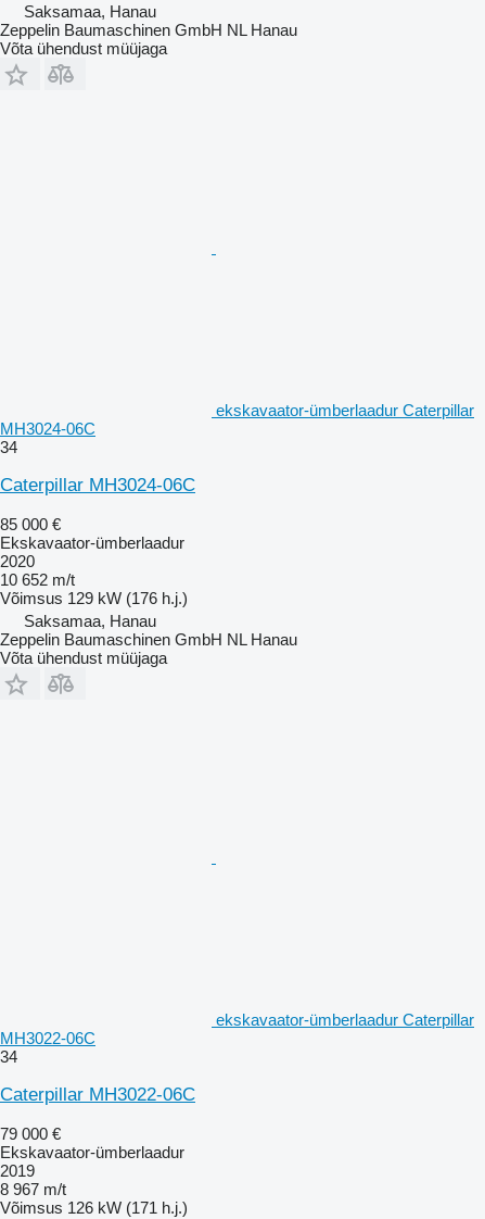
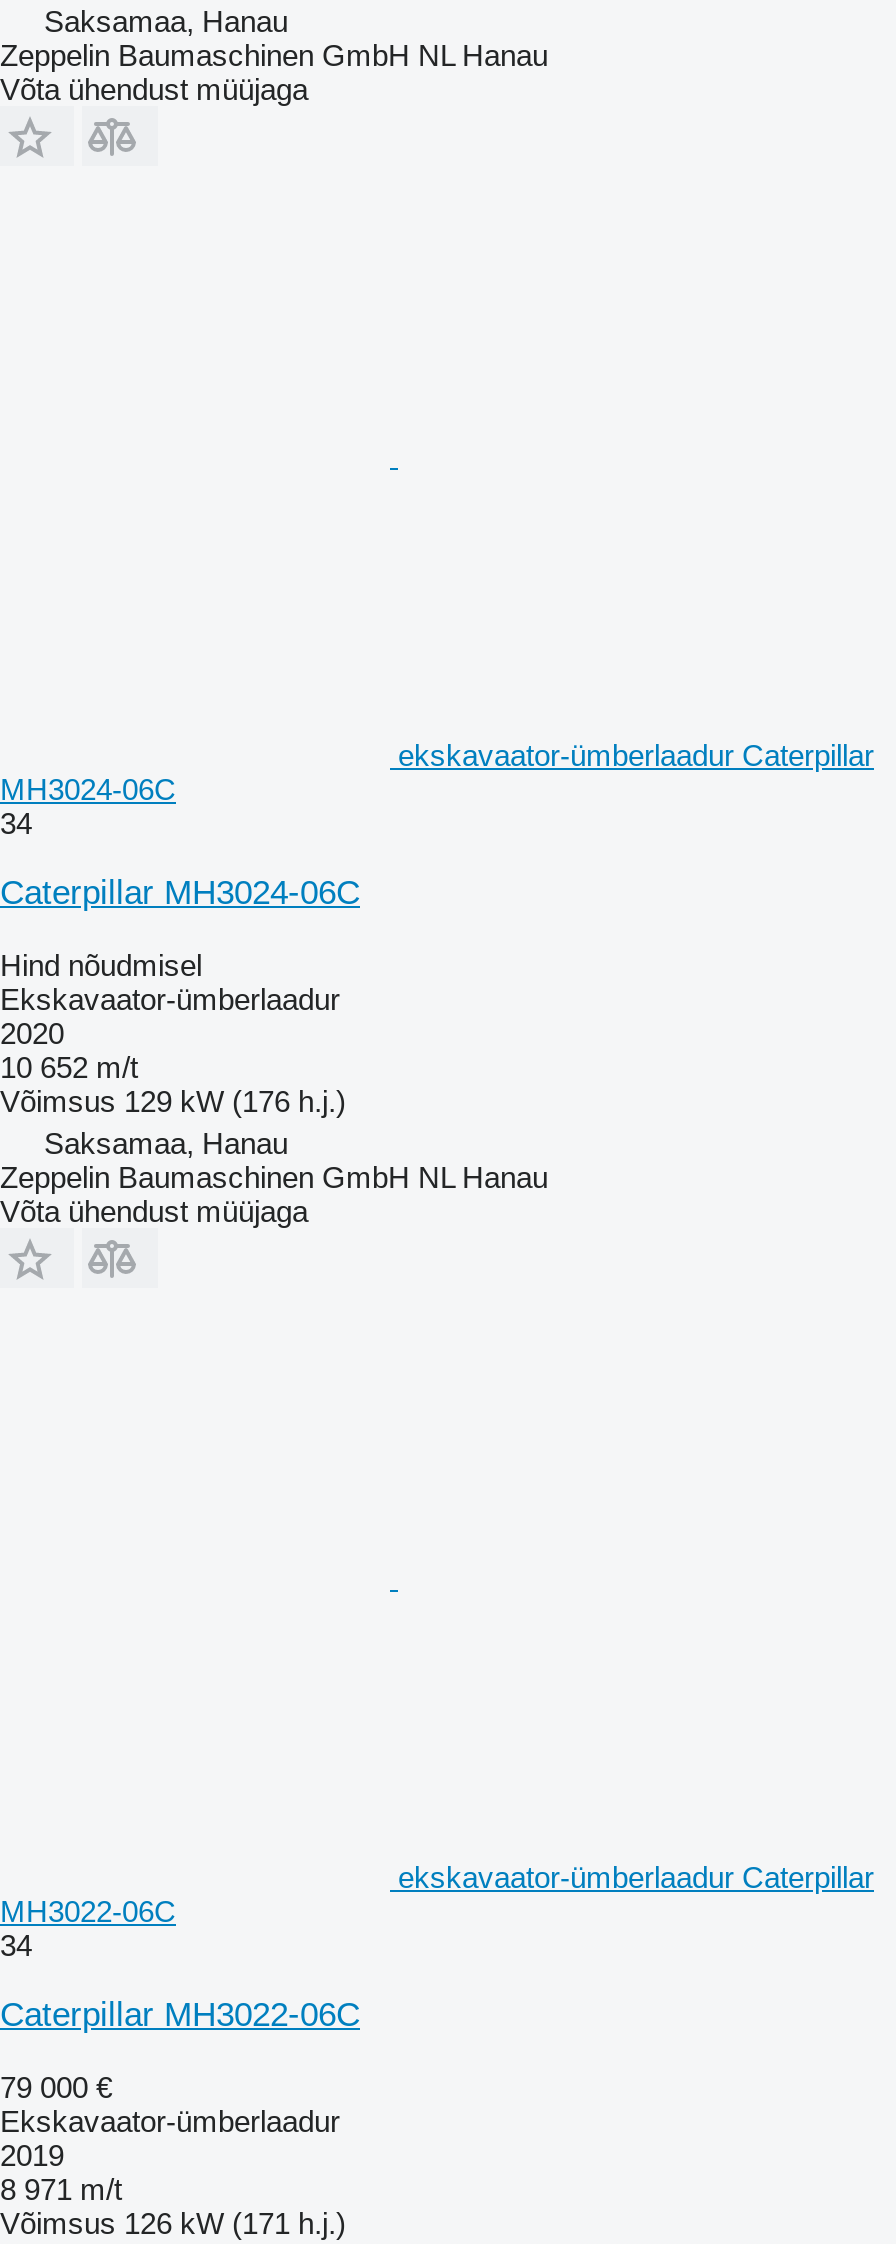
- 85 000 €
+ Hind nõudmisel

- 8 967 m/t
+ 8 971 m/t
